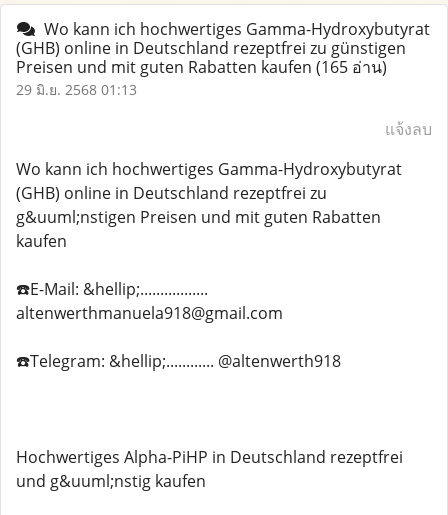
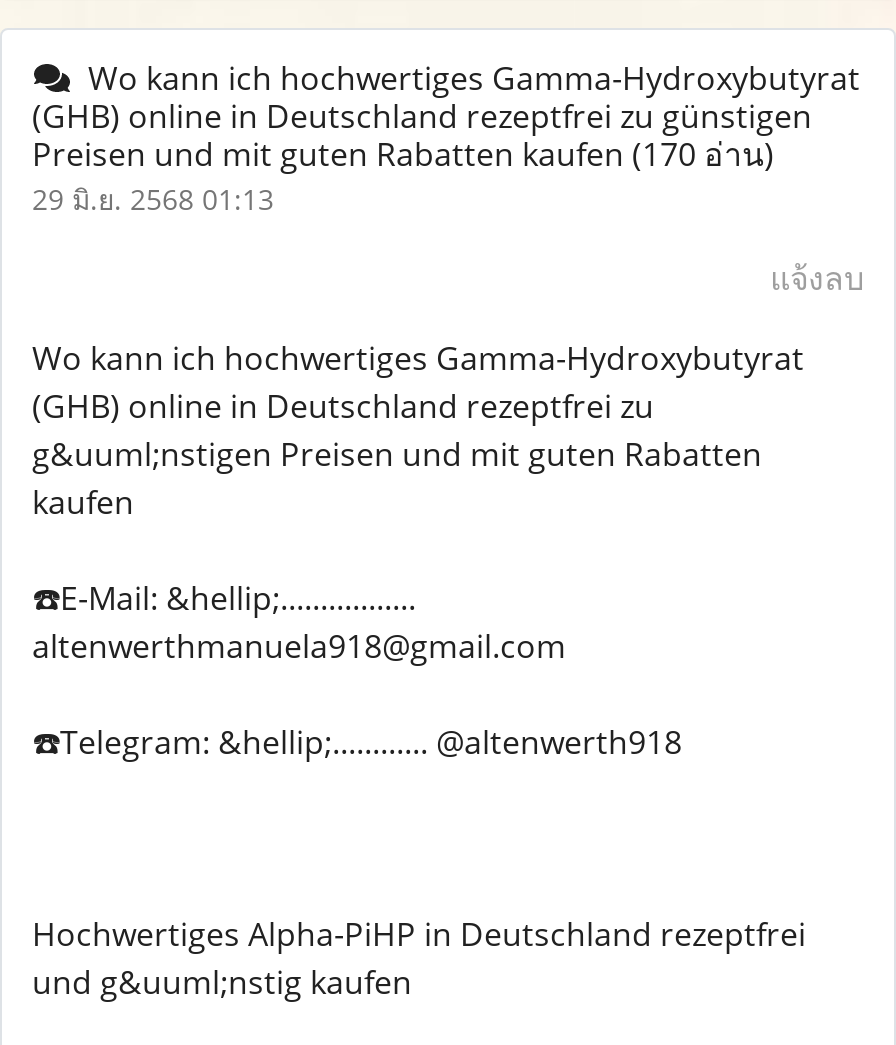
- Preisen und mit guten Rabatten kaufen (165 อ่าน)
+ Preisen und mit guten Rabatten kaufen (170 อ่าน)
